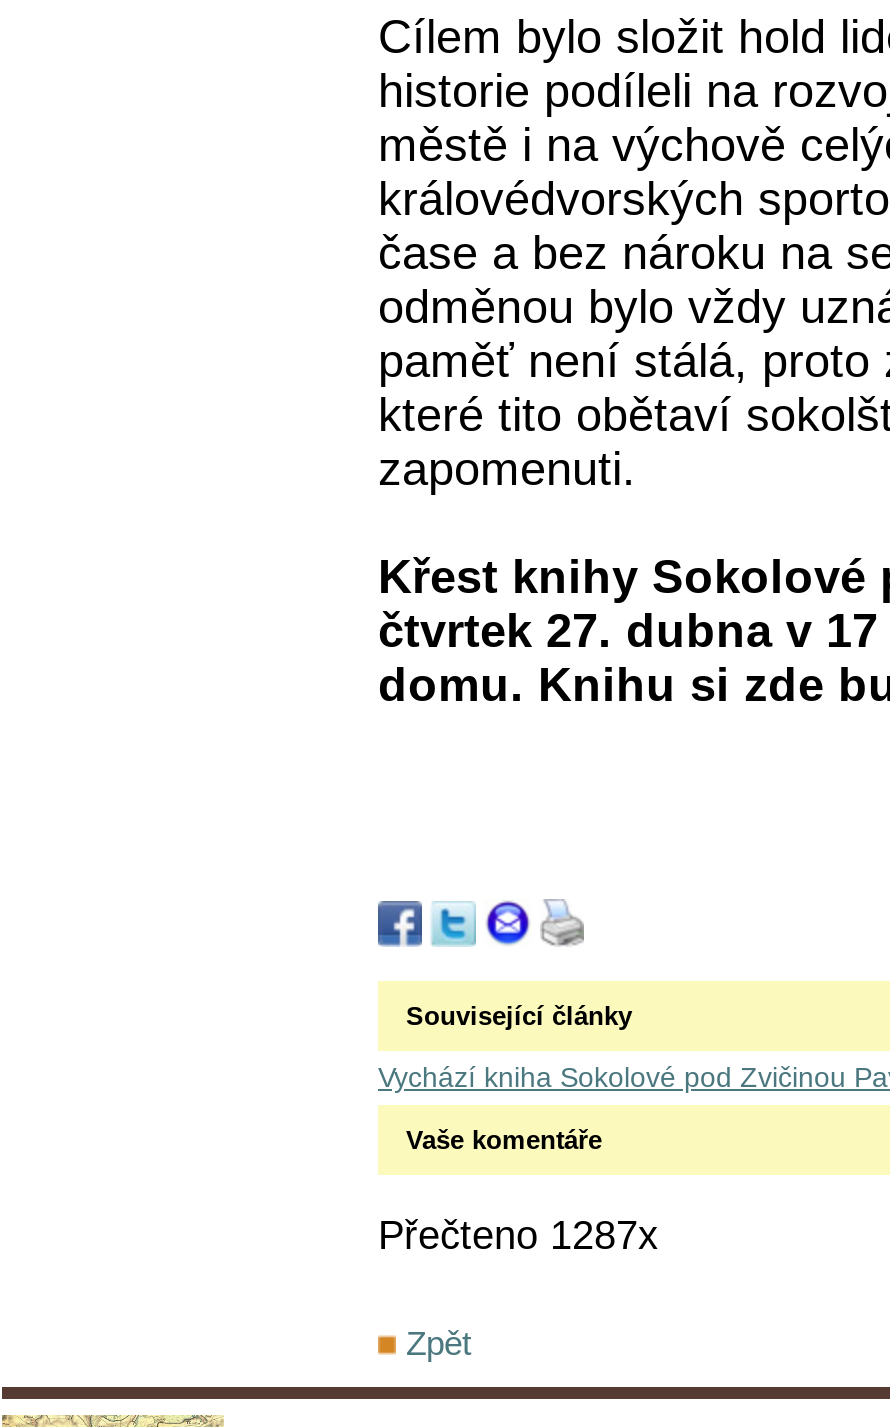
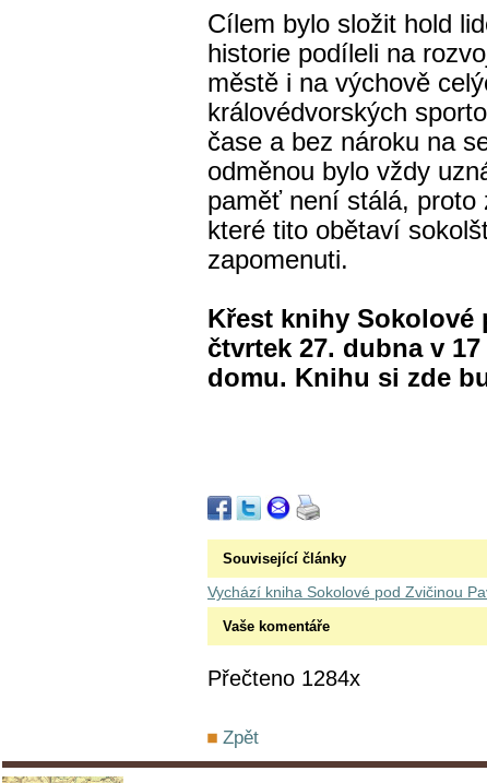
- Přečteno 1287x
+ Přečteno 1284x
